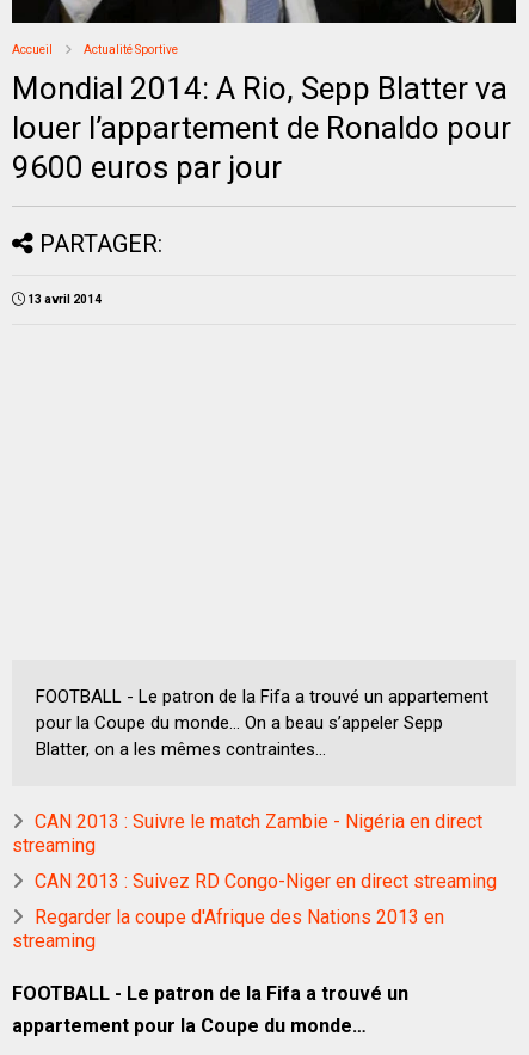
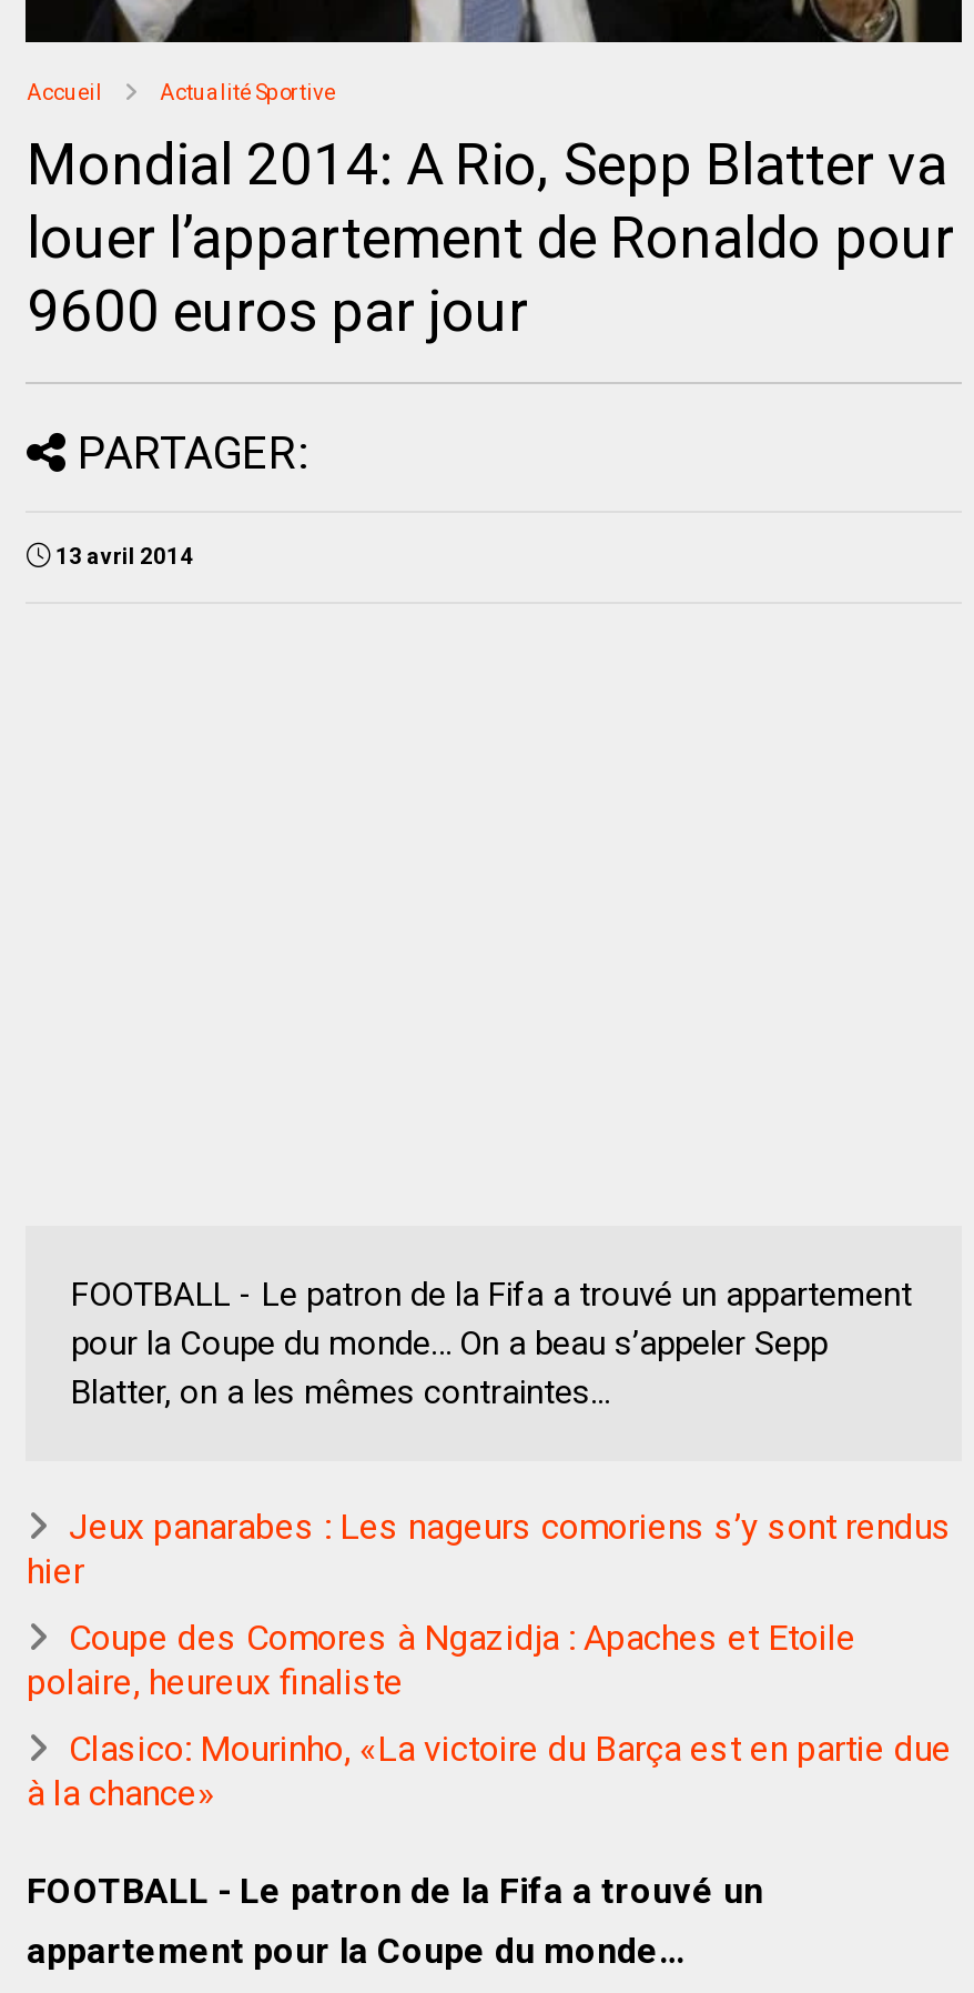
- CAN 2013 : Suivre le match Zambie - Nigéria en direct
- streaming
+ Jeux panarabes : Les nageurs comoriens s’y sont rendus
+ hier

- CAN 2013 : Suivez RD Congo-Niger en direct streaming
+ Coupe des Comores à Ngazidja : Apaches et Etoile
+ polaire, heureux finaliste

- Regarder la coupe d'Afrique des Nations 2013 en
- streaming
+ Clasico: Mourinho, «La victoire du Barça est en partie due
+ à la chance»
